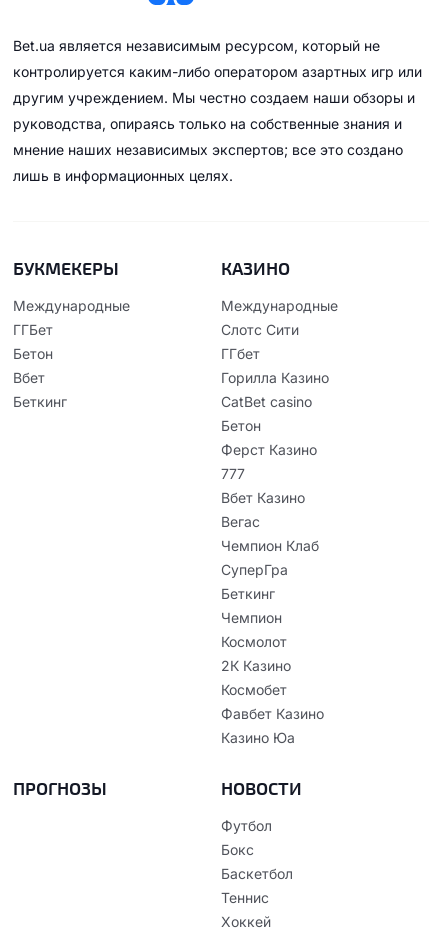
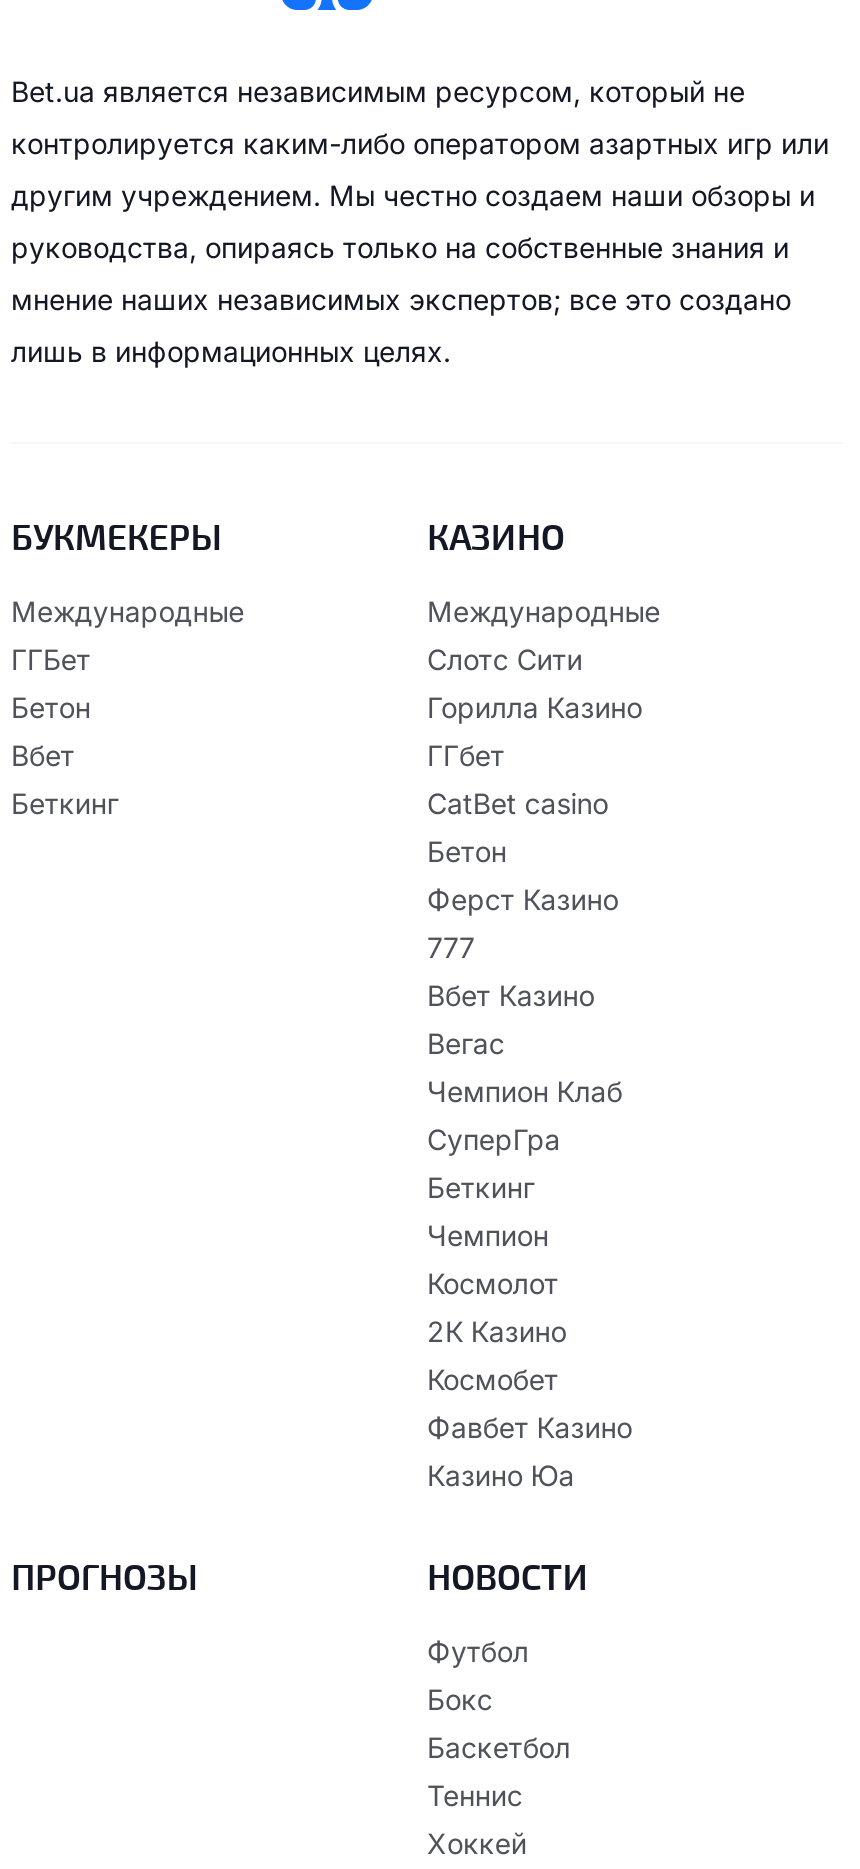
moved down: ГГбет

moved up: Горилла Казино
